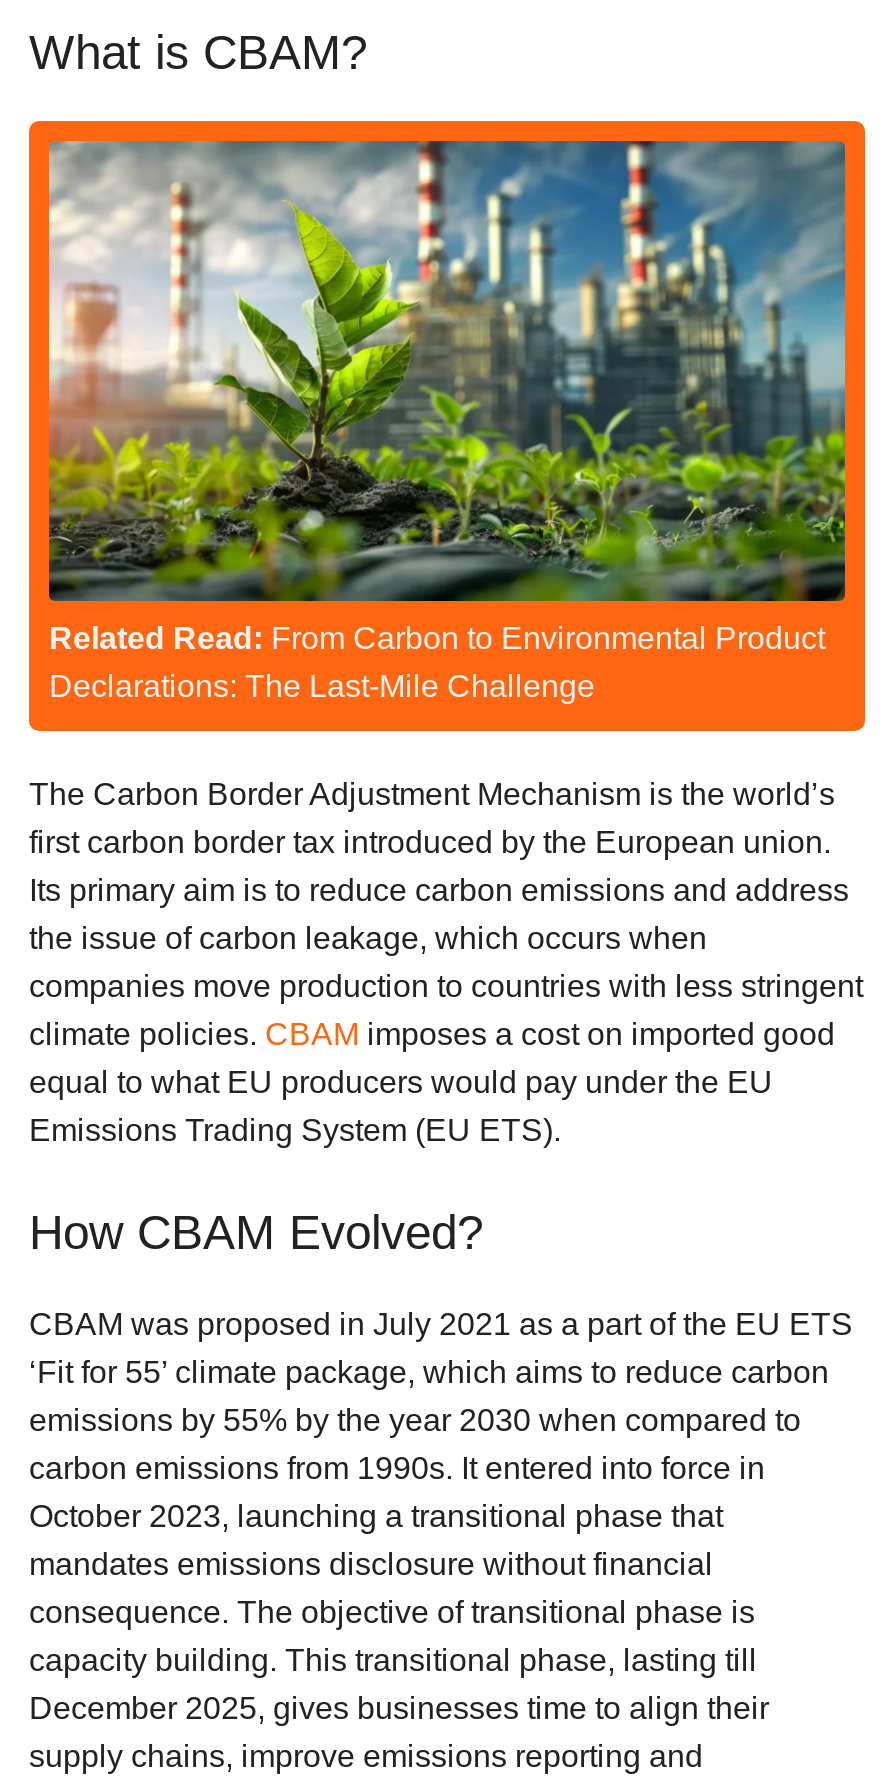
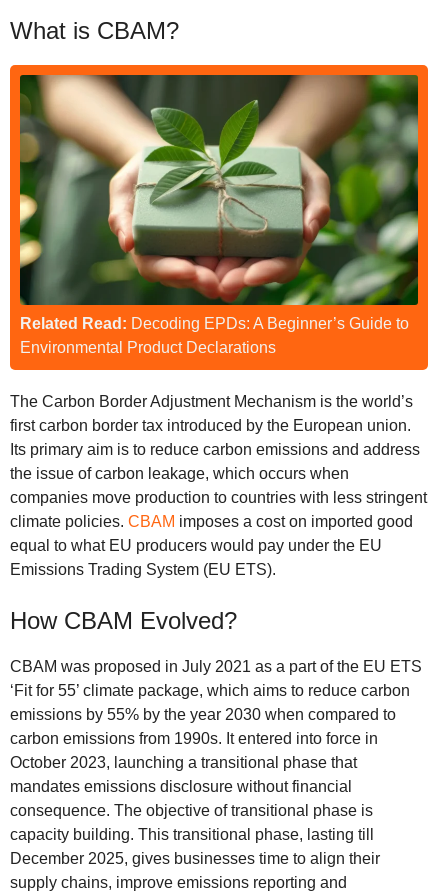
- [image]
- Related Read: From Carbon to Environmental Product
- Declarations: The Last-Mile Challenge
+ [image]
+ Related Read: Decoding EPDs: A Beginner’s Guide to
+ Environmental Product Declarations
